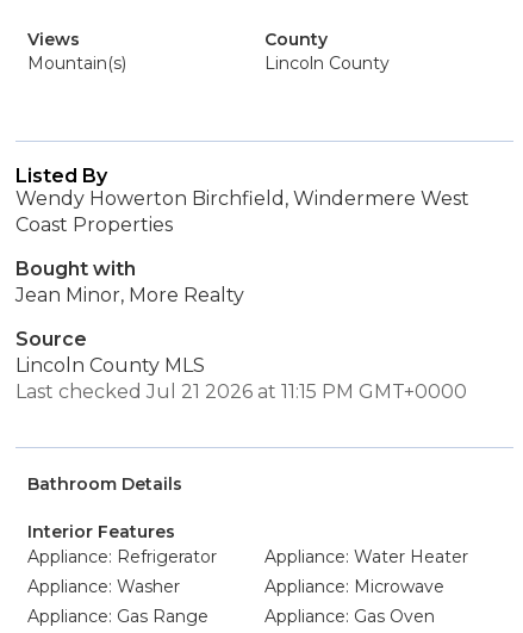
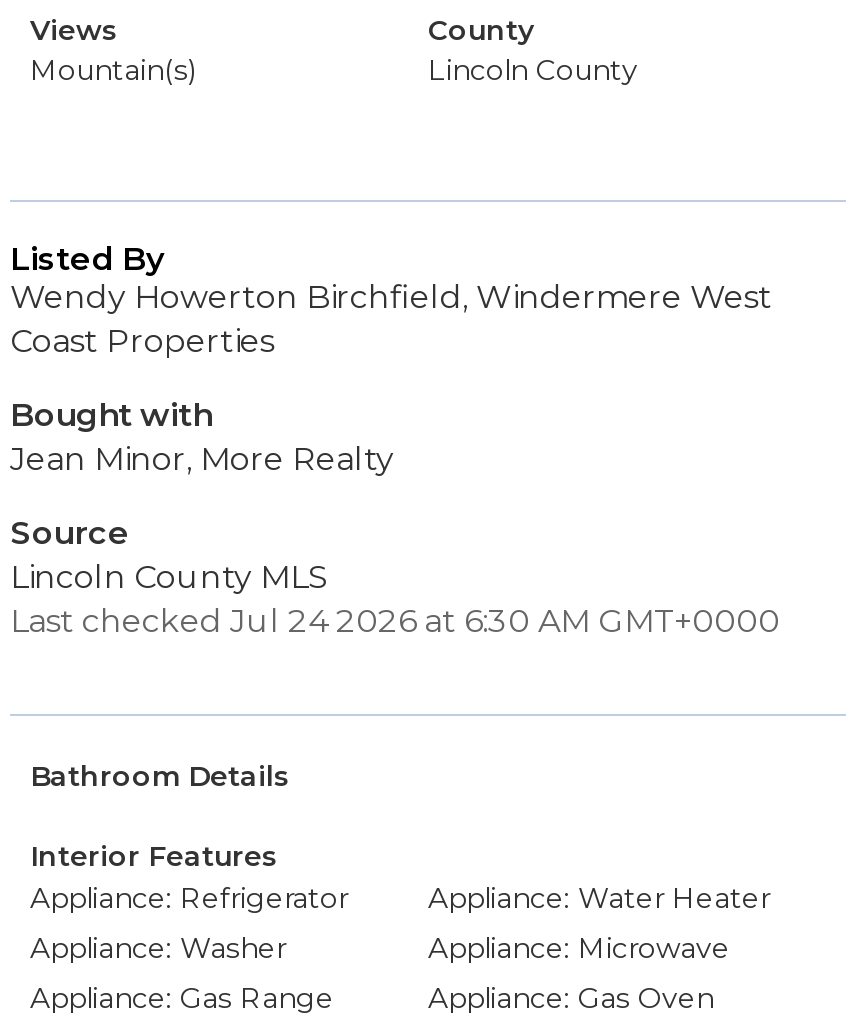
- Last checked Jul 21 2026 at 11:15 PM GMT+0000
+ Last checked Jul 24 2026 at 6:30 AM GMT+0000
